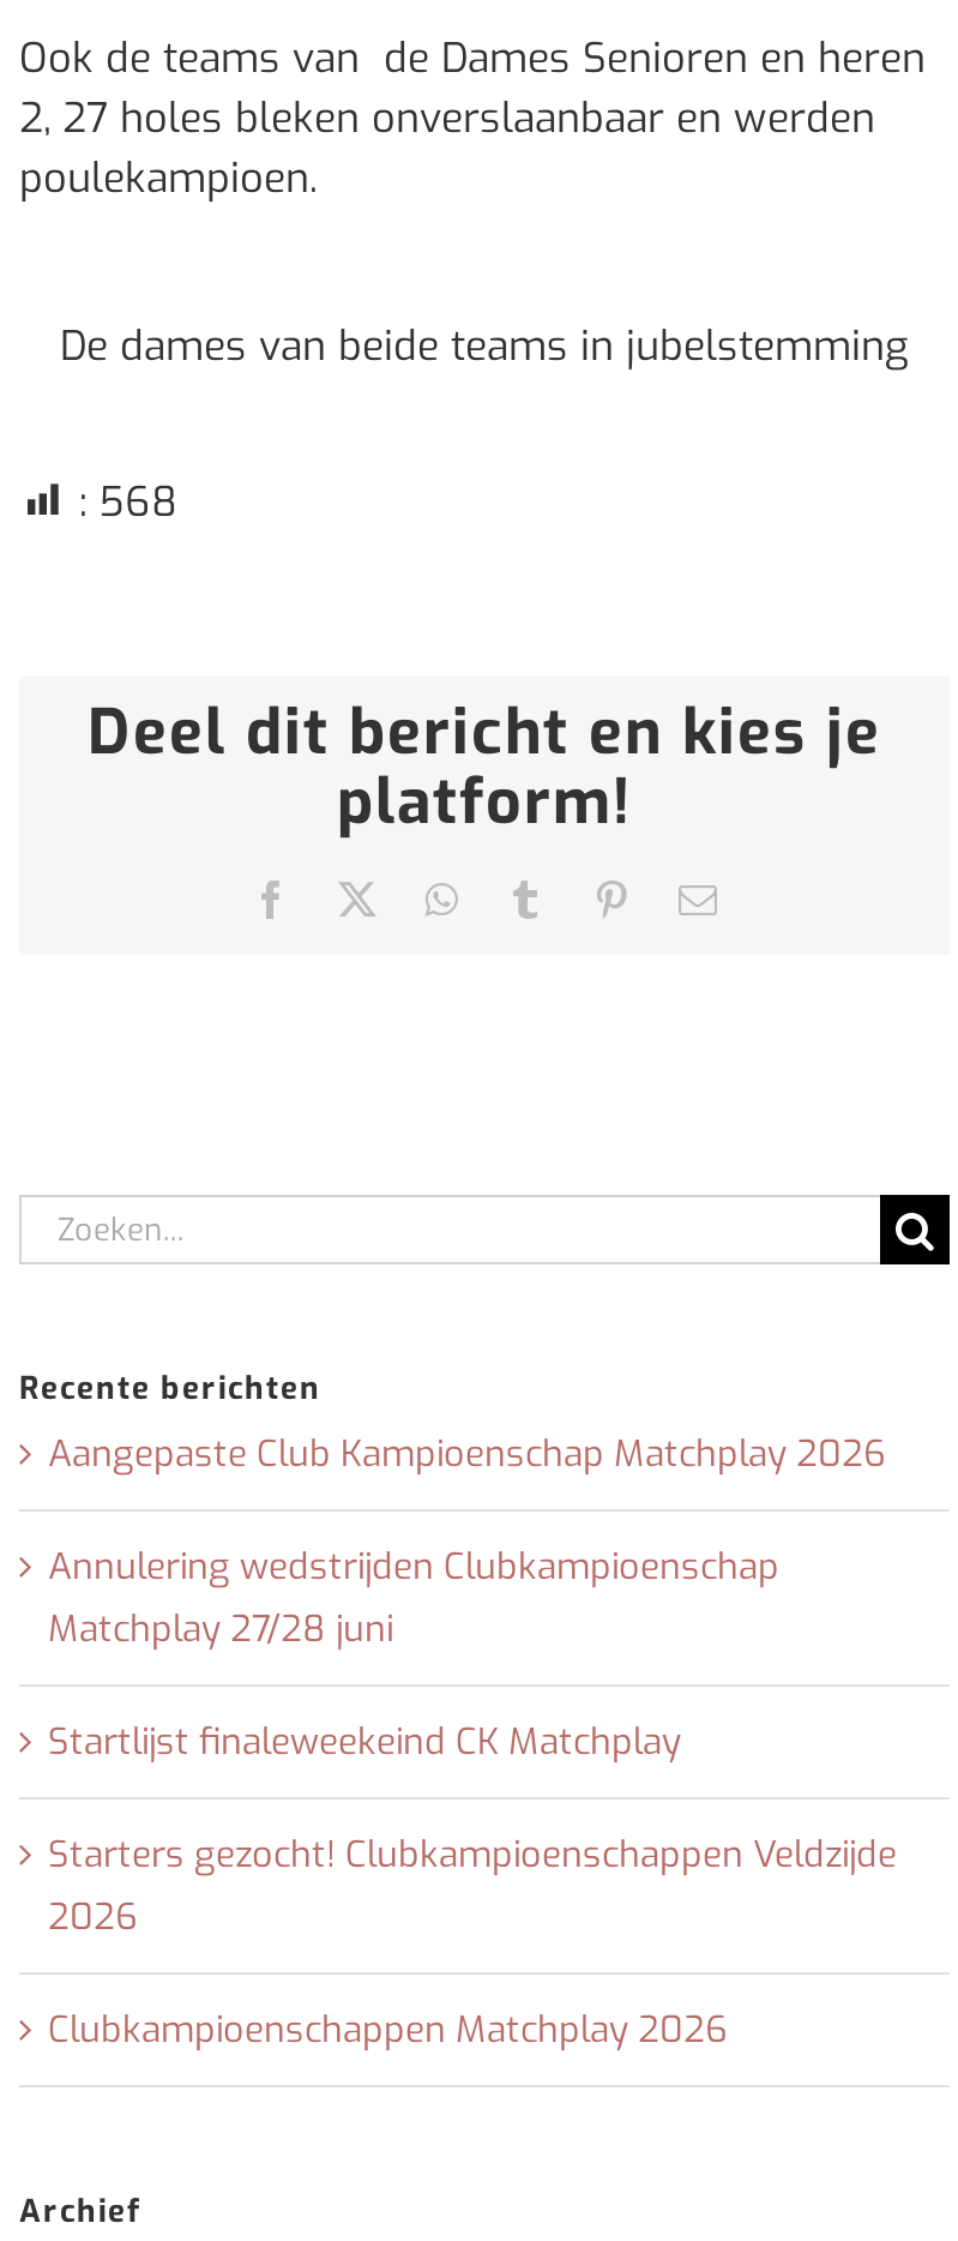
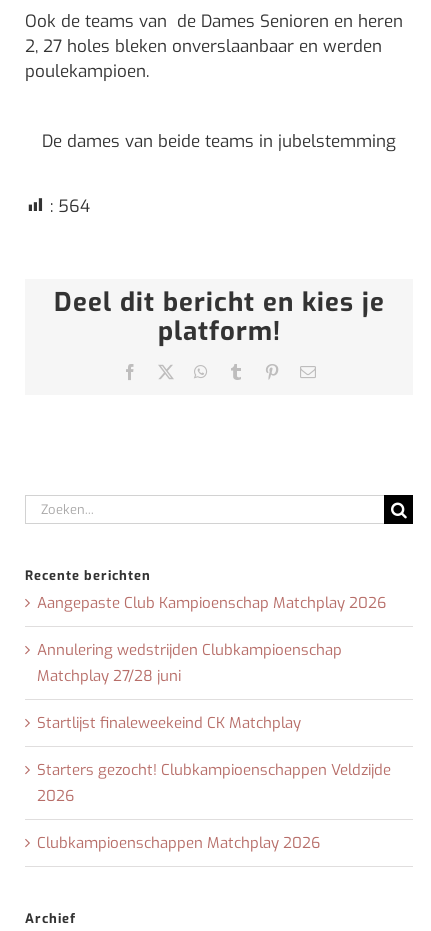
- : 568
+ : 564
